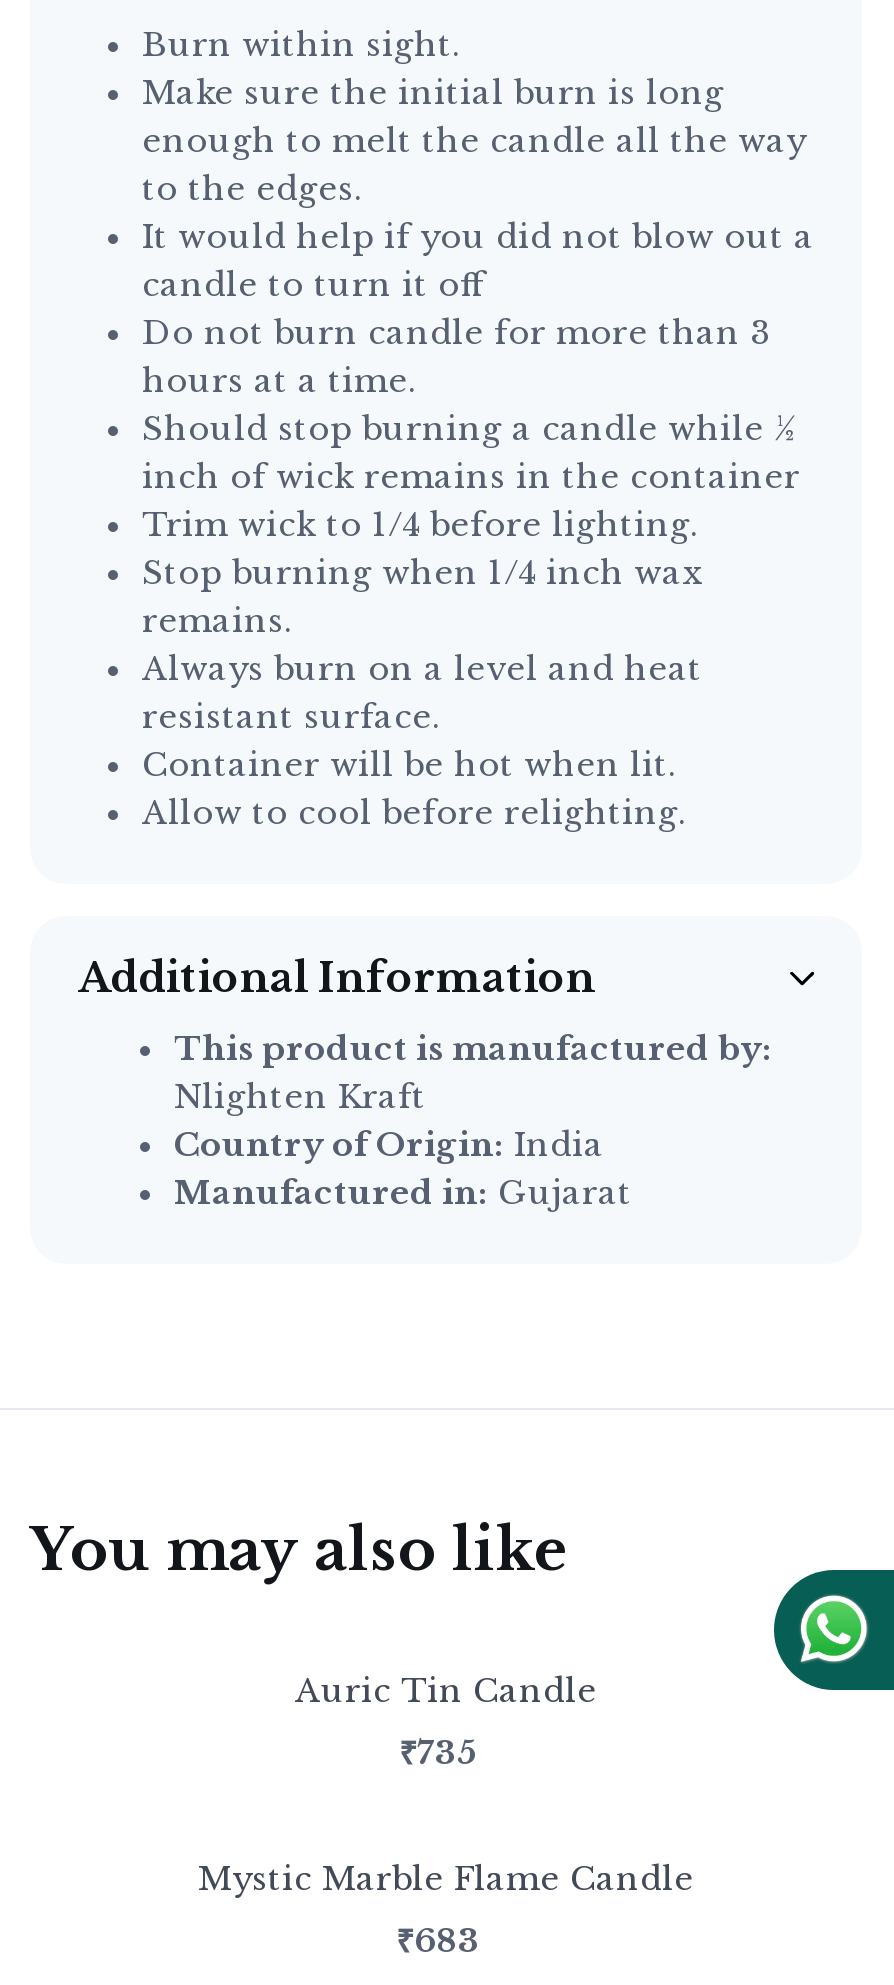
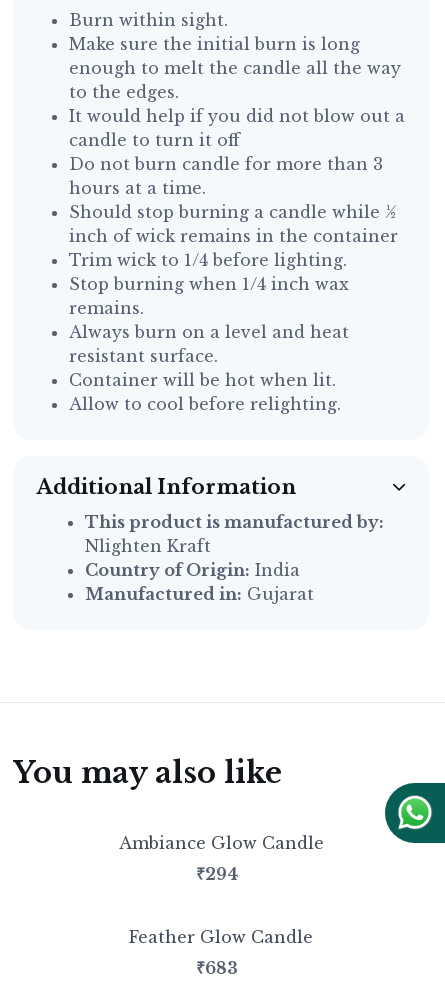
- Auric Tin Candle
+ Ambiance Glow Candle

- ₹735
+ ₹294

- Mystic Marble Flame Candle
+ Feather Glow Candle
